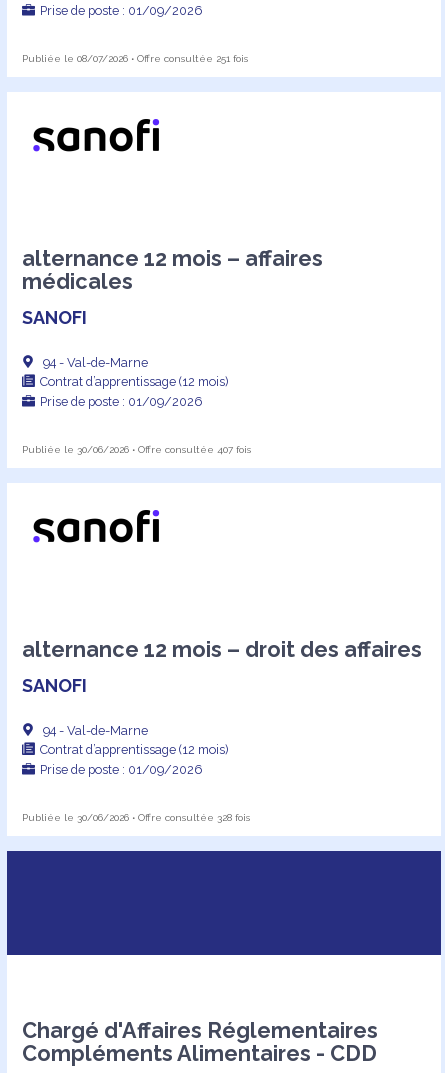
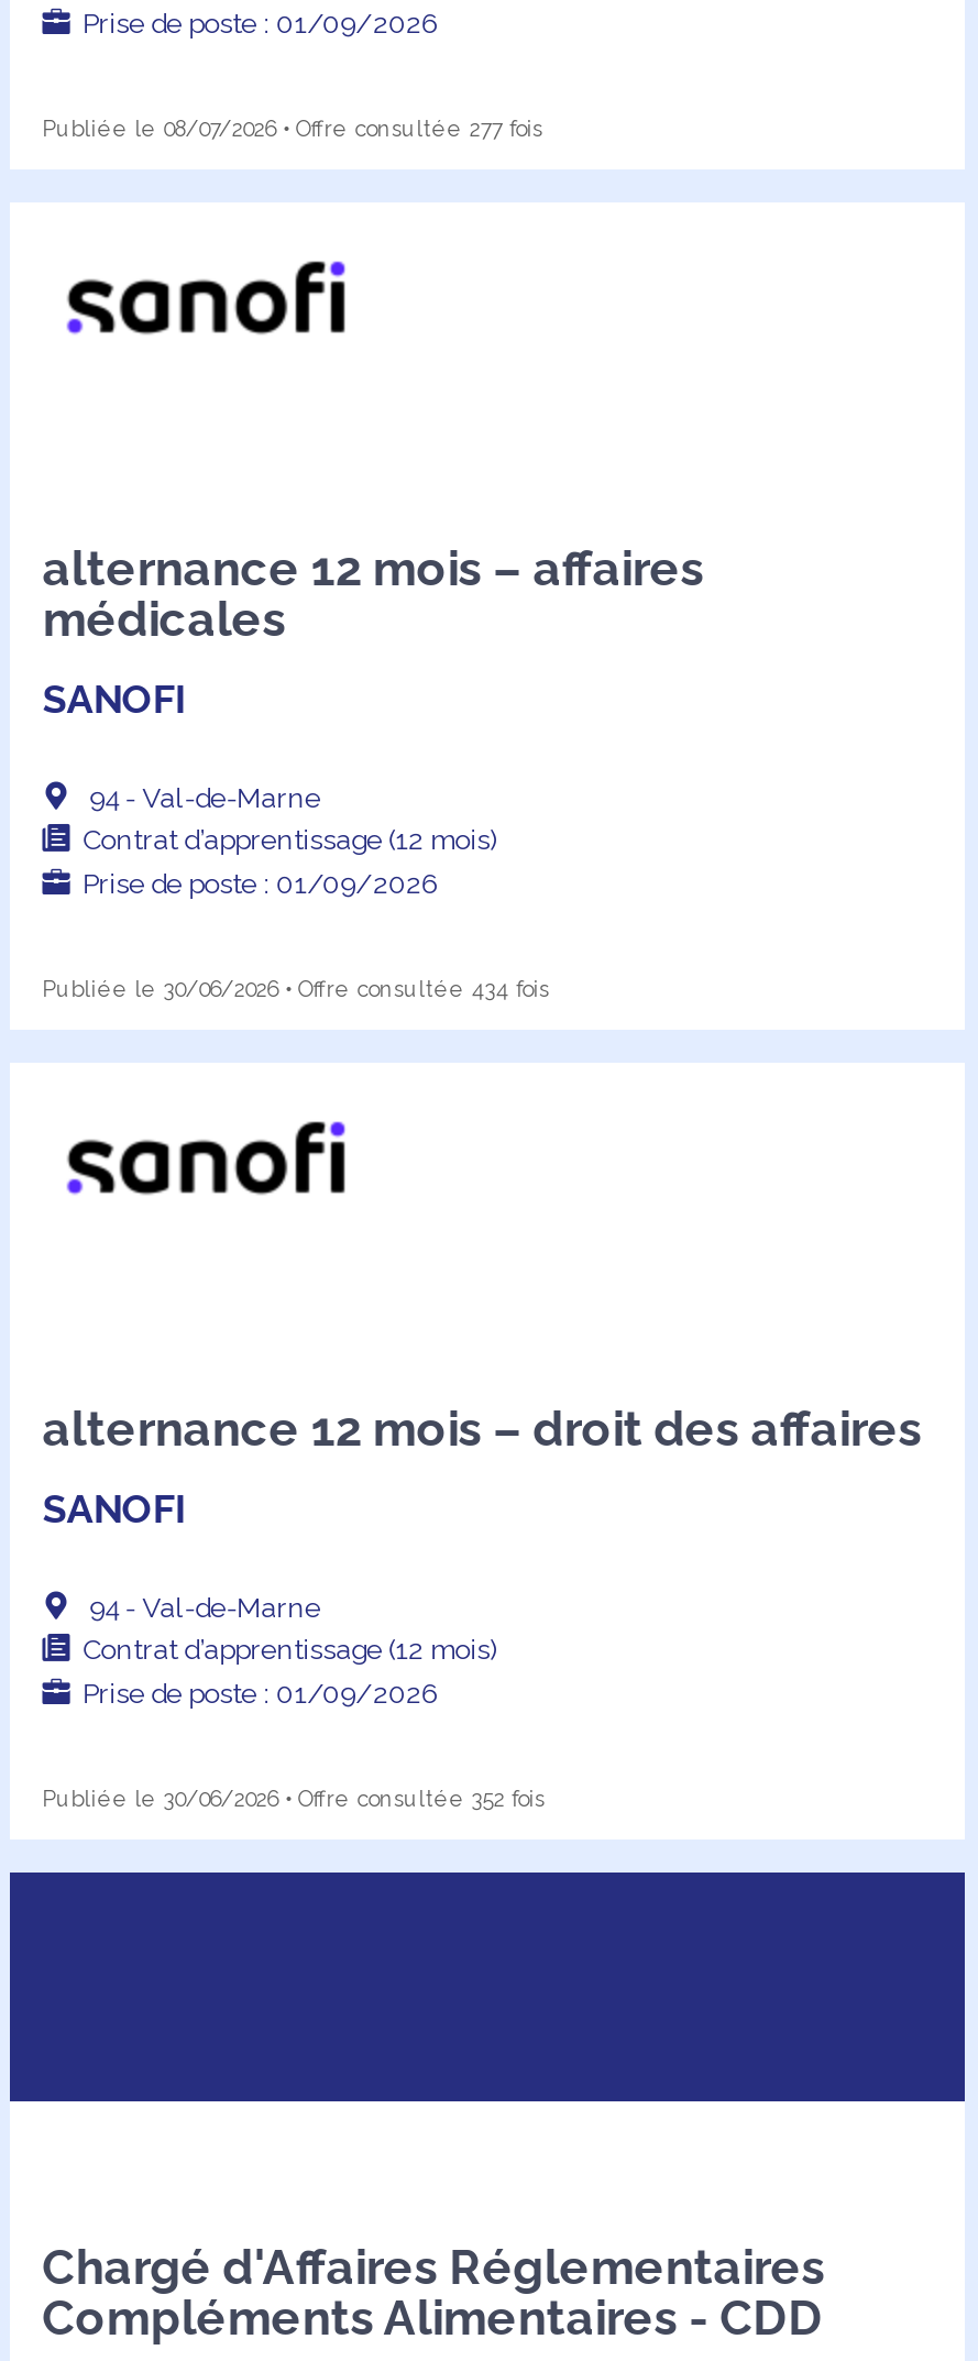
- Publiée le 08/07/2026 • Offre consultée 251 fois
+ Publiée le 08/07/2026 • Offre consultée 277 fois

- Publiée le 30/06/2026 • Offre consultée 407 fois
+ Publiée le 30/06/2026 • Offre consultée 434 fois

- Publiée le 30/06/2026 • Offre consultée 328 fois
+ Publiée le 30/06/2026 • Offre consultée 352 fois
